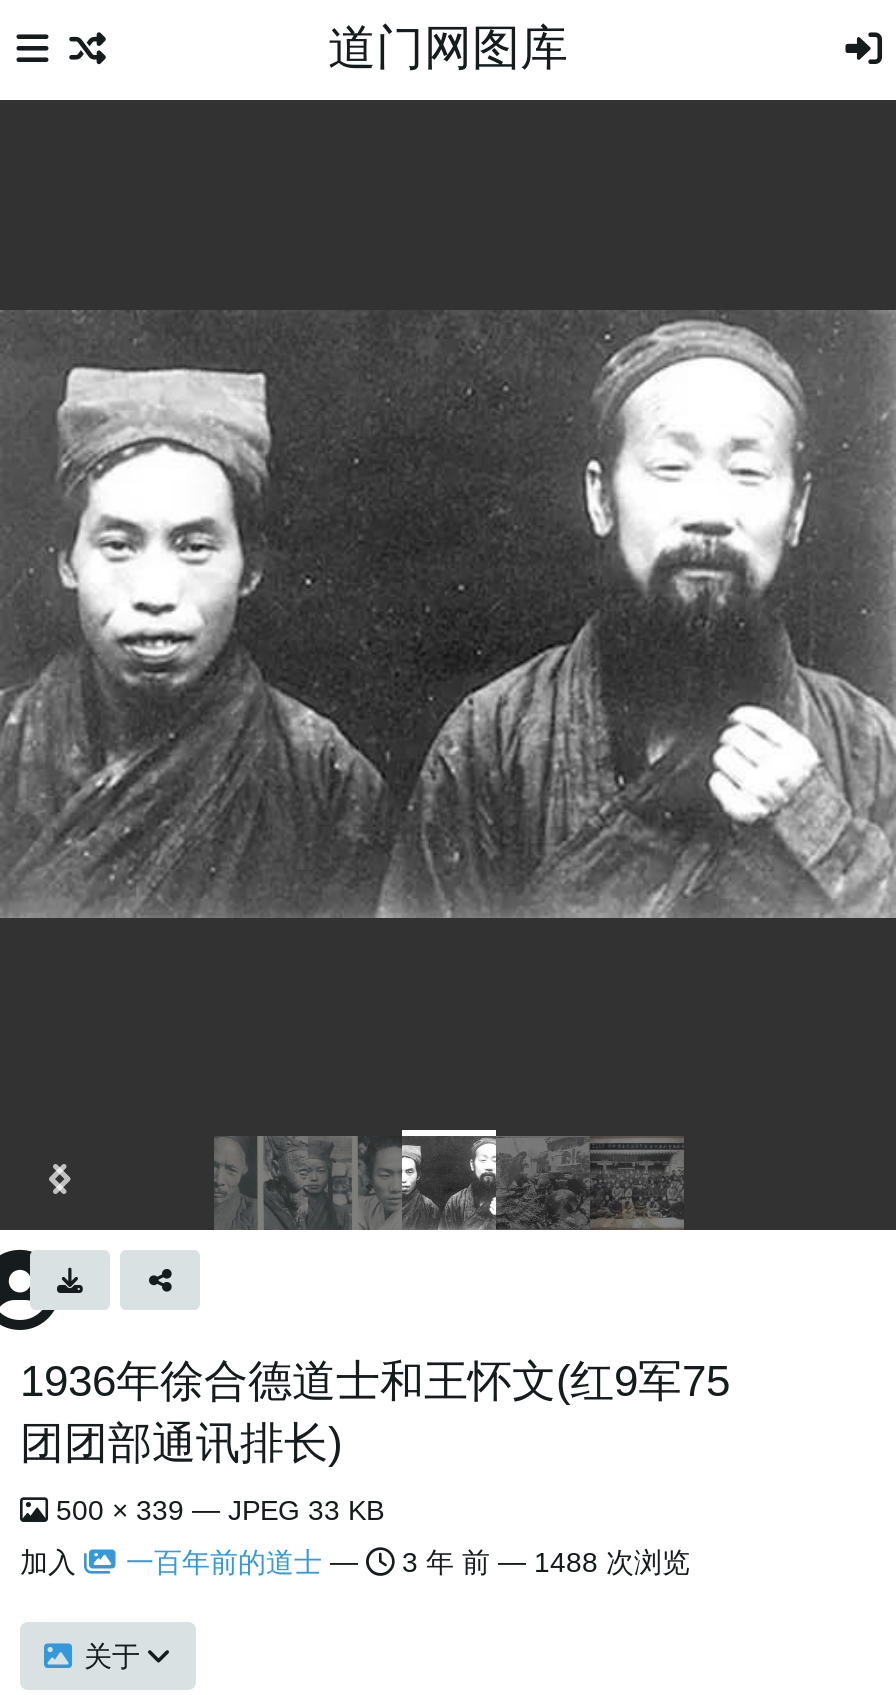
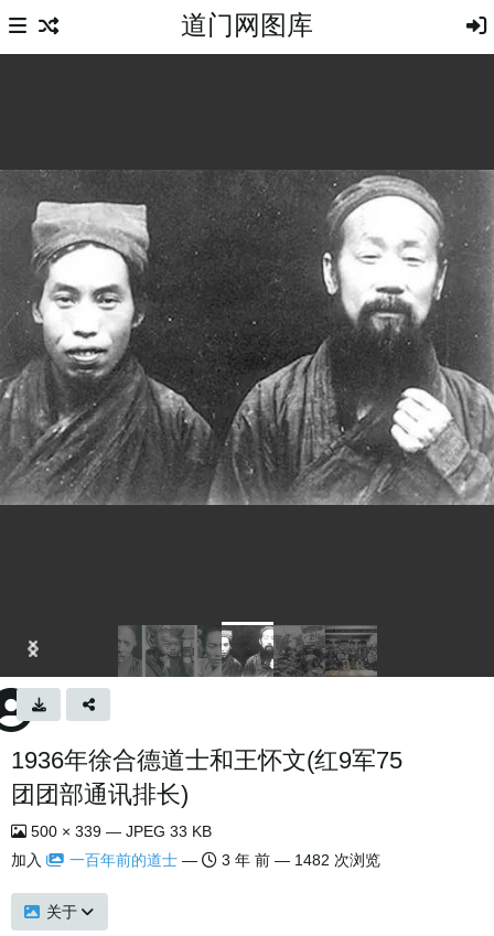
- 加入 一百年前的道士— 3 年 前— 1488 次浏览
+ 加入 一百年前的道士— 3 年 前— 1482 次浏览
